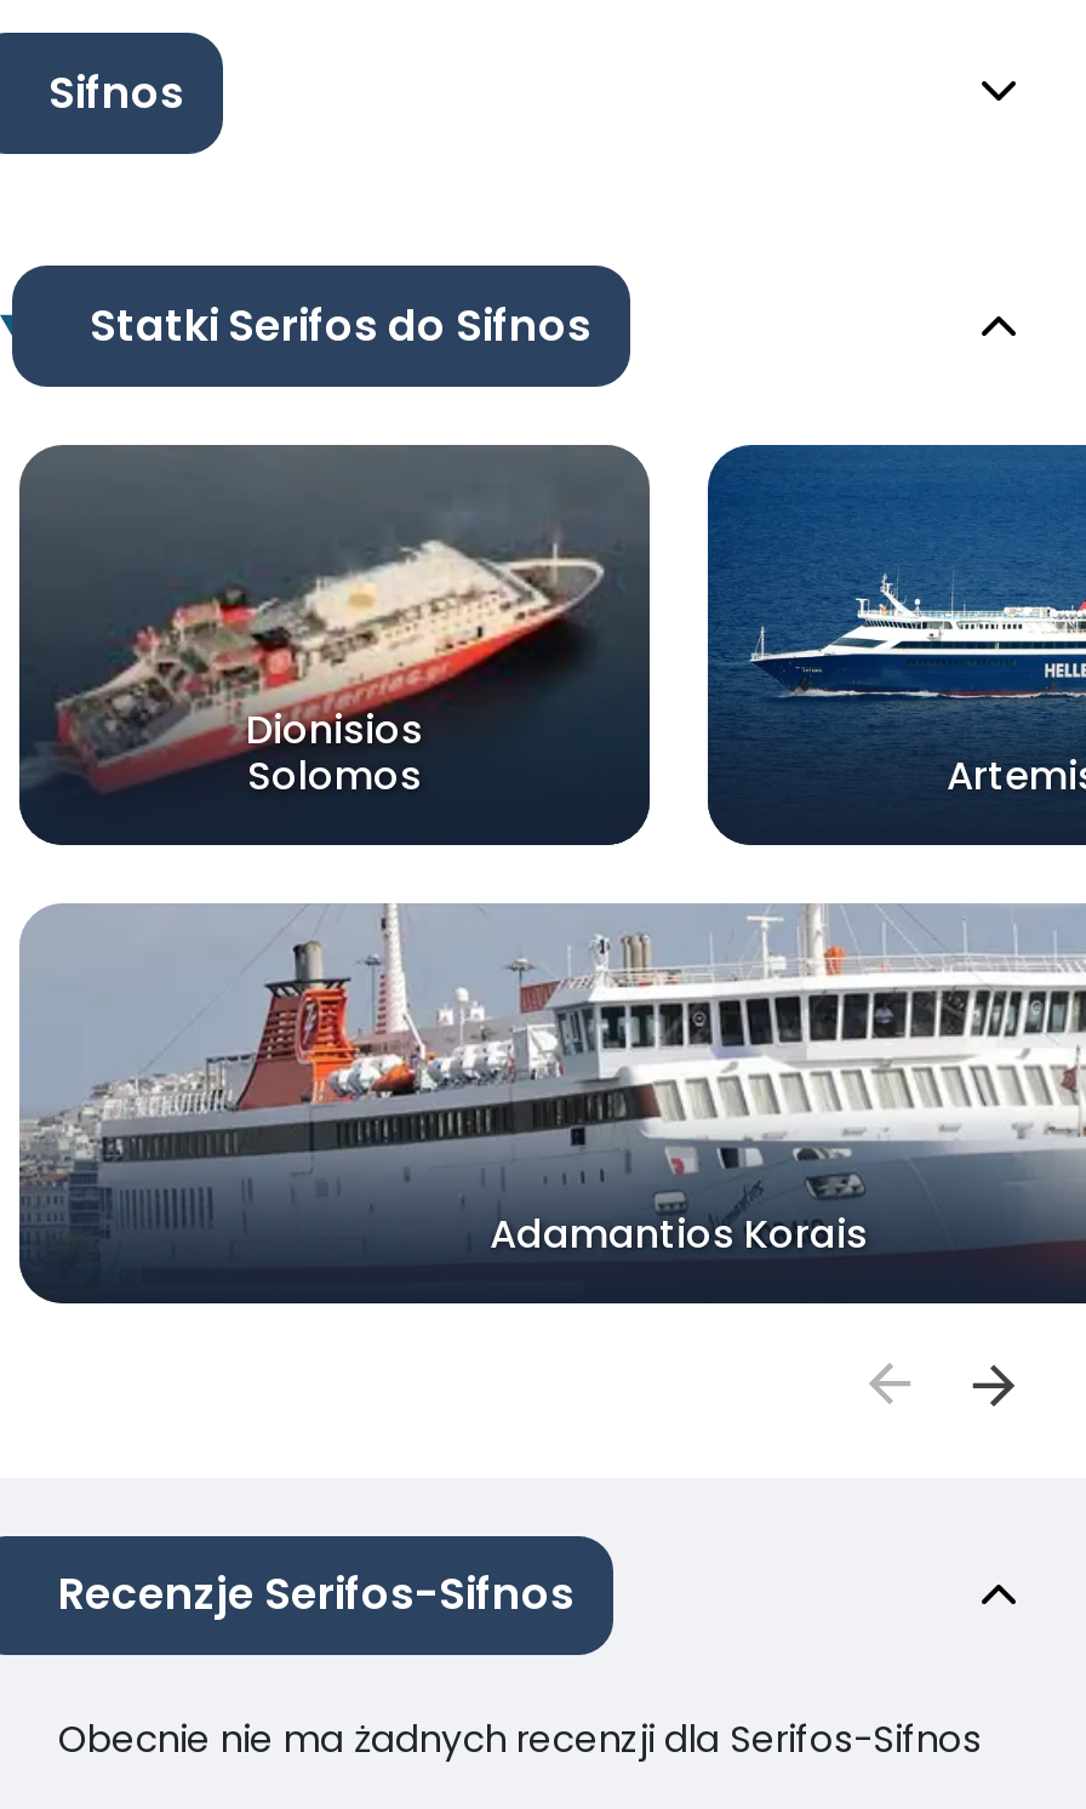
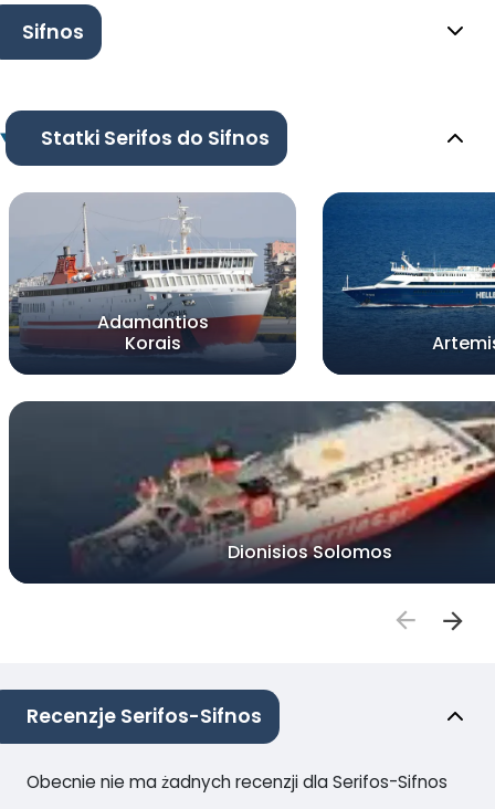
- [image]
- Dionisios
- Solomos
+ [image]
+ Adamantios
+ Korais

- [image]
- Adamantios Korais
+ [image]
+ Dionisios Solomos
